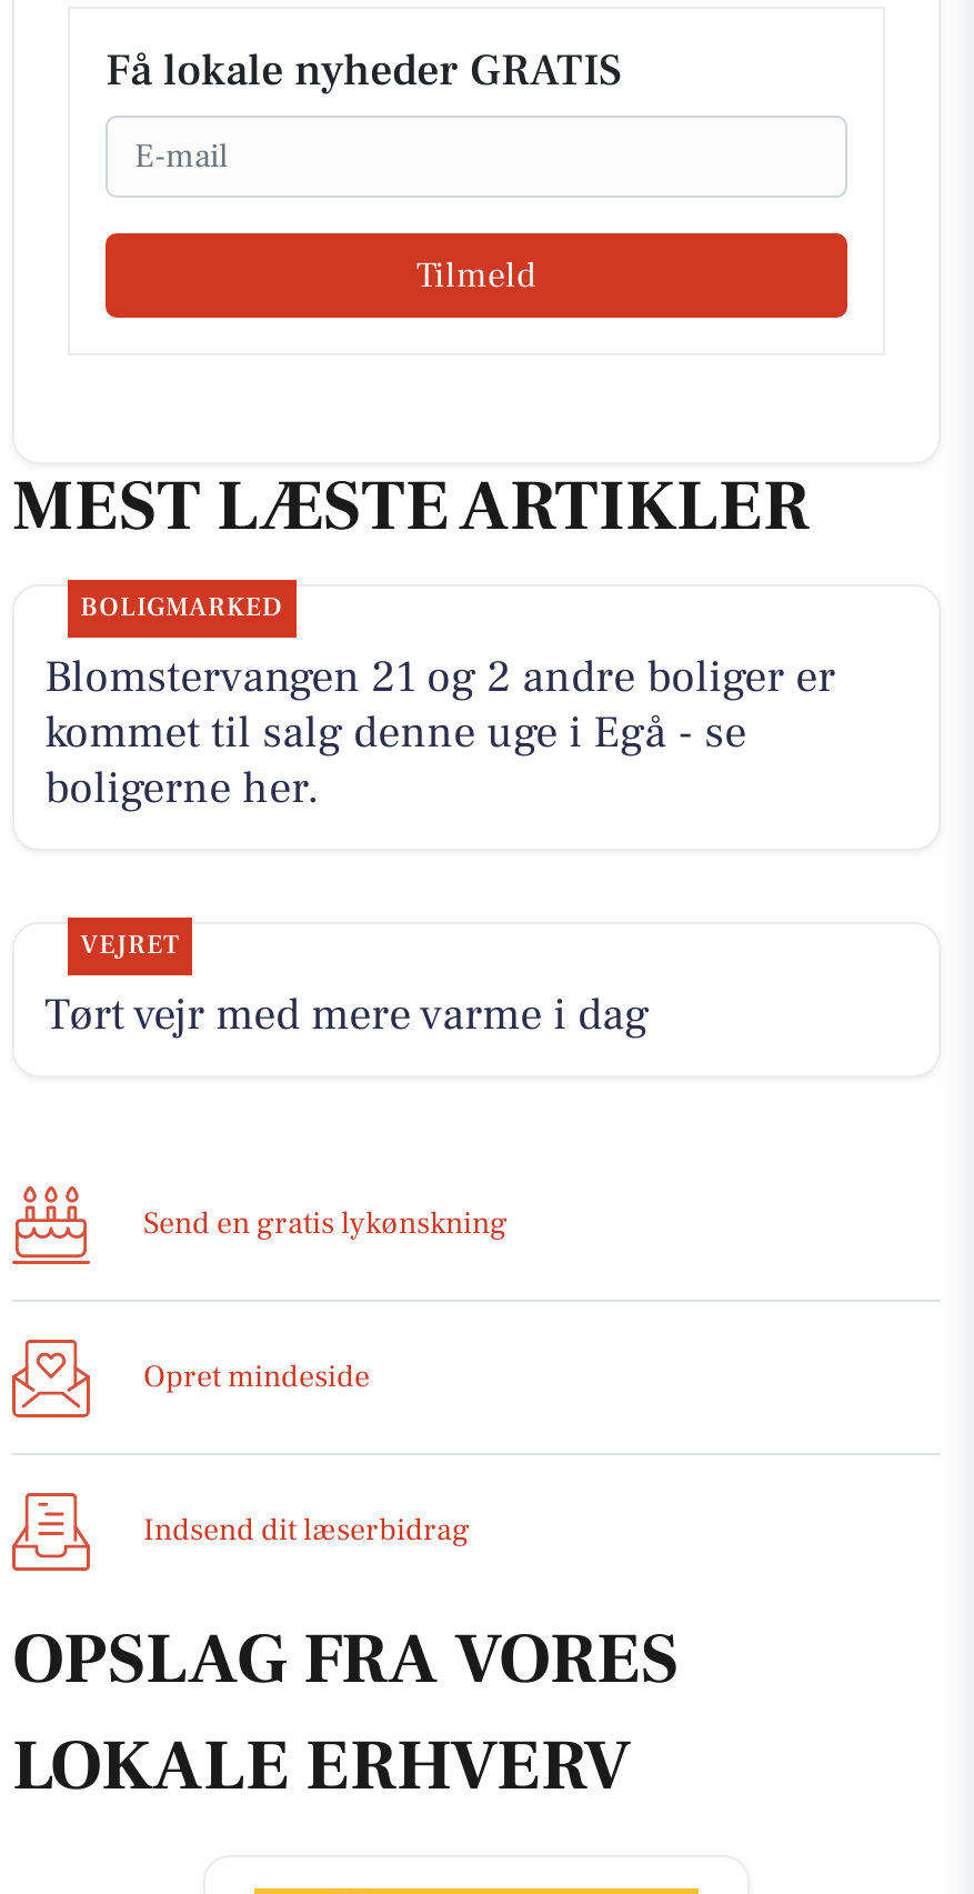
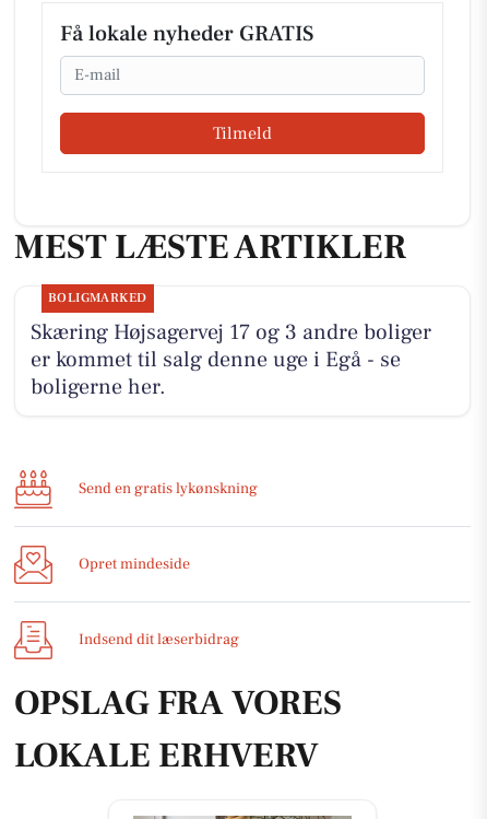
- Blomstervangen 21 og 2 andre boliger er
- kommet til salg denne uge i Egå - se
+ Skæring Højsagervej 17 og 3 andre boliger
+ er kommet til salg denne uge i Egå - se

- VEJRET
- Tørt vejr med mere varme i dag
